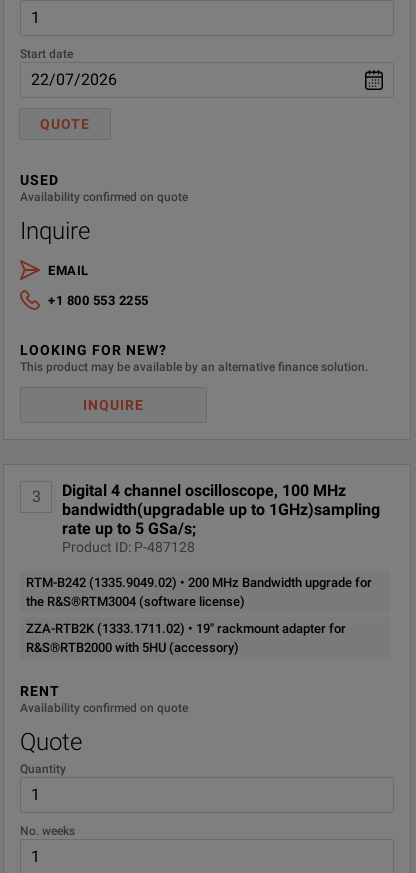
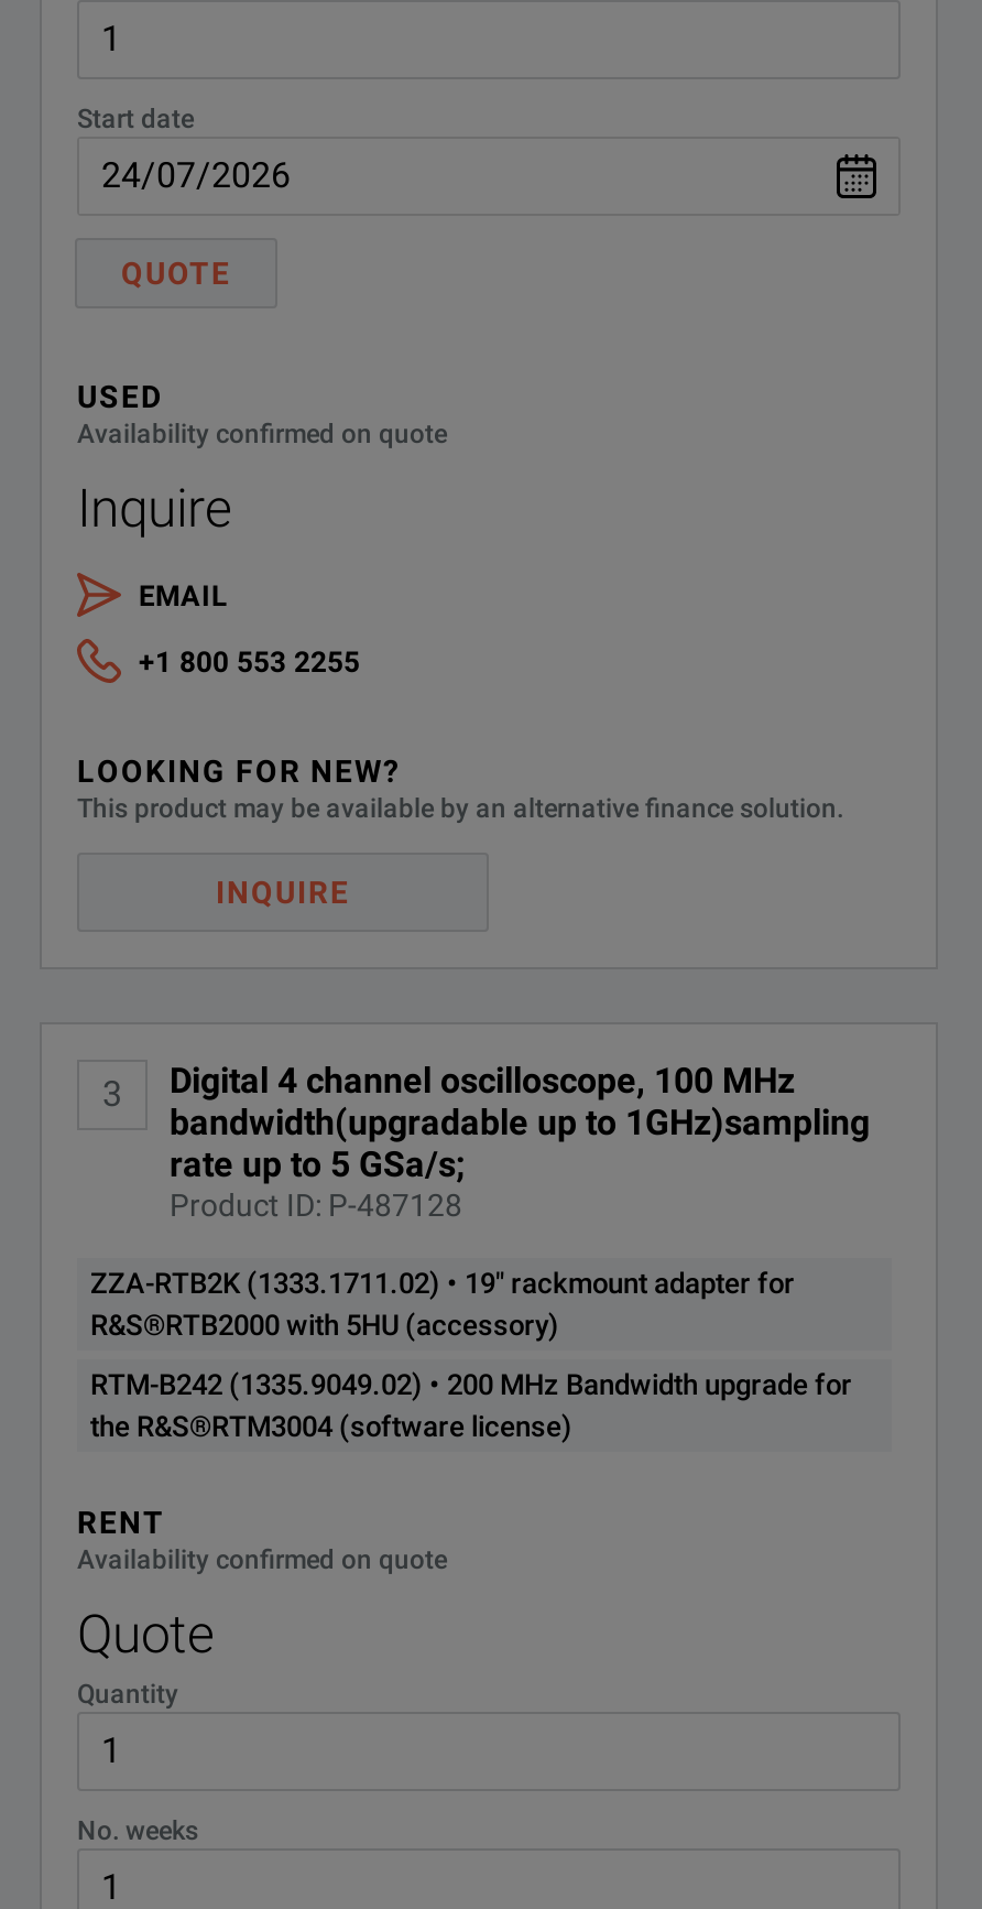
moved down: RTM-B242 (1335.9049.02) • 200 MHz Bandwidth upgrade for | the R&S®RTM3004 (software license)

moved up: ZZA-RTB2K (1333.1711.02) • 19" rackmount adapter for | R&S®RTB2000 with 5HU (accessory)
